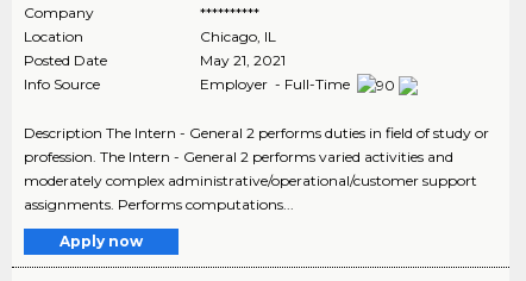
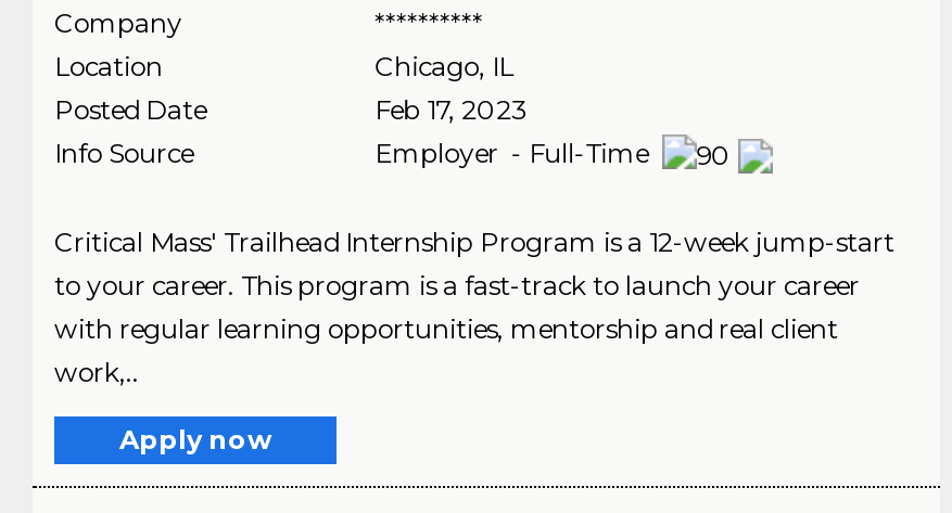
- May 21, 2021
+ Feb 17, 2023

- Description The Intern - General 2 performs duties in field of study or
- profession. The Intern - General 2 performs varied activities and
- moderately complex administrative/operational/customer support
- assignments. Performs computations...
+ Critical Mass' Trailhead Internship Program is a 12-week jump-start
+ to your career. This program is a fast-track to launch your career
+ with regular learning opportunities, mentorship and real client
+ work,..
